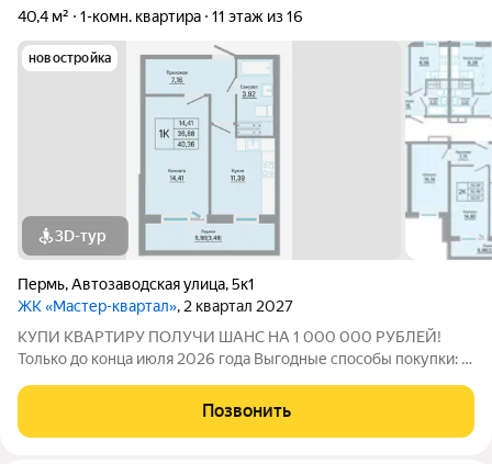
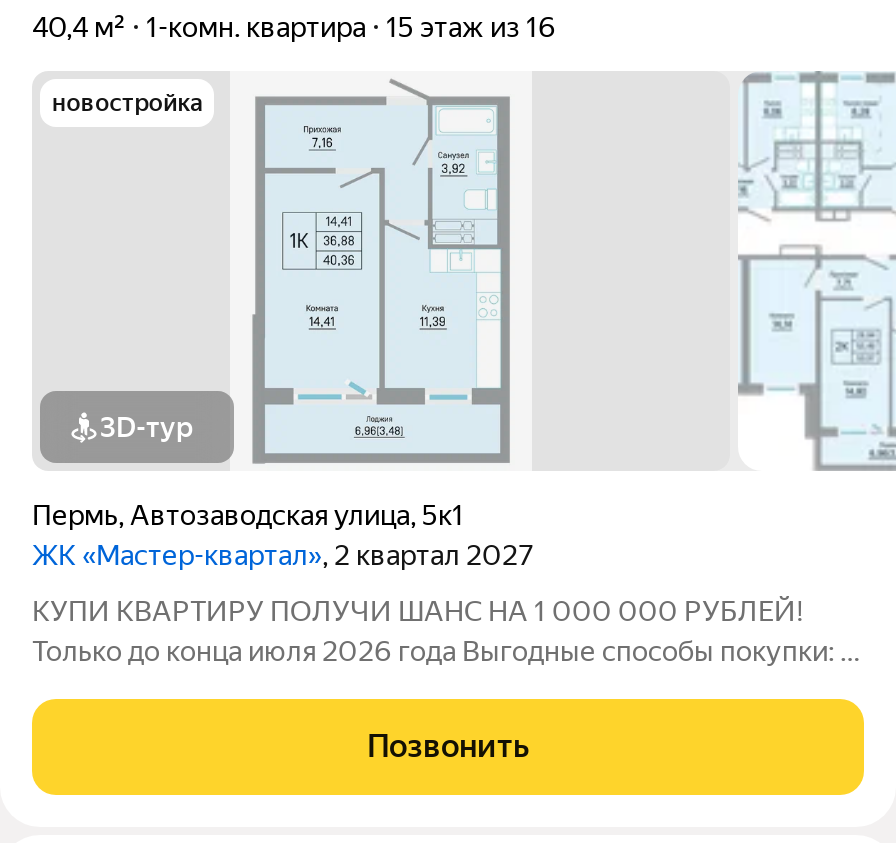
- 40,4 м² 1-комн. квартира 11 этаж из 16
+ 40,4 м² 1-комн. квартира 15 этаж из 16
